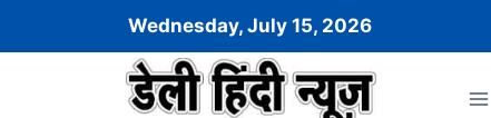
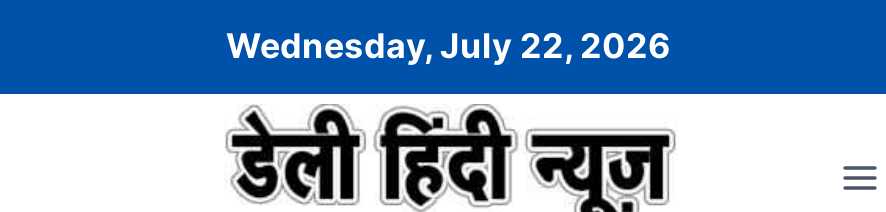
- Wednesday, July 15, 2026
+ Wednesday, July 22, 2026
